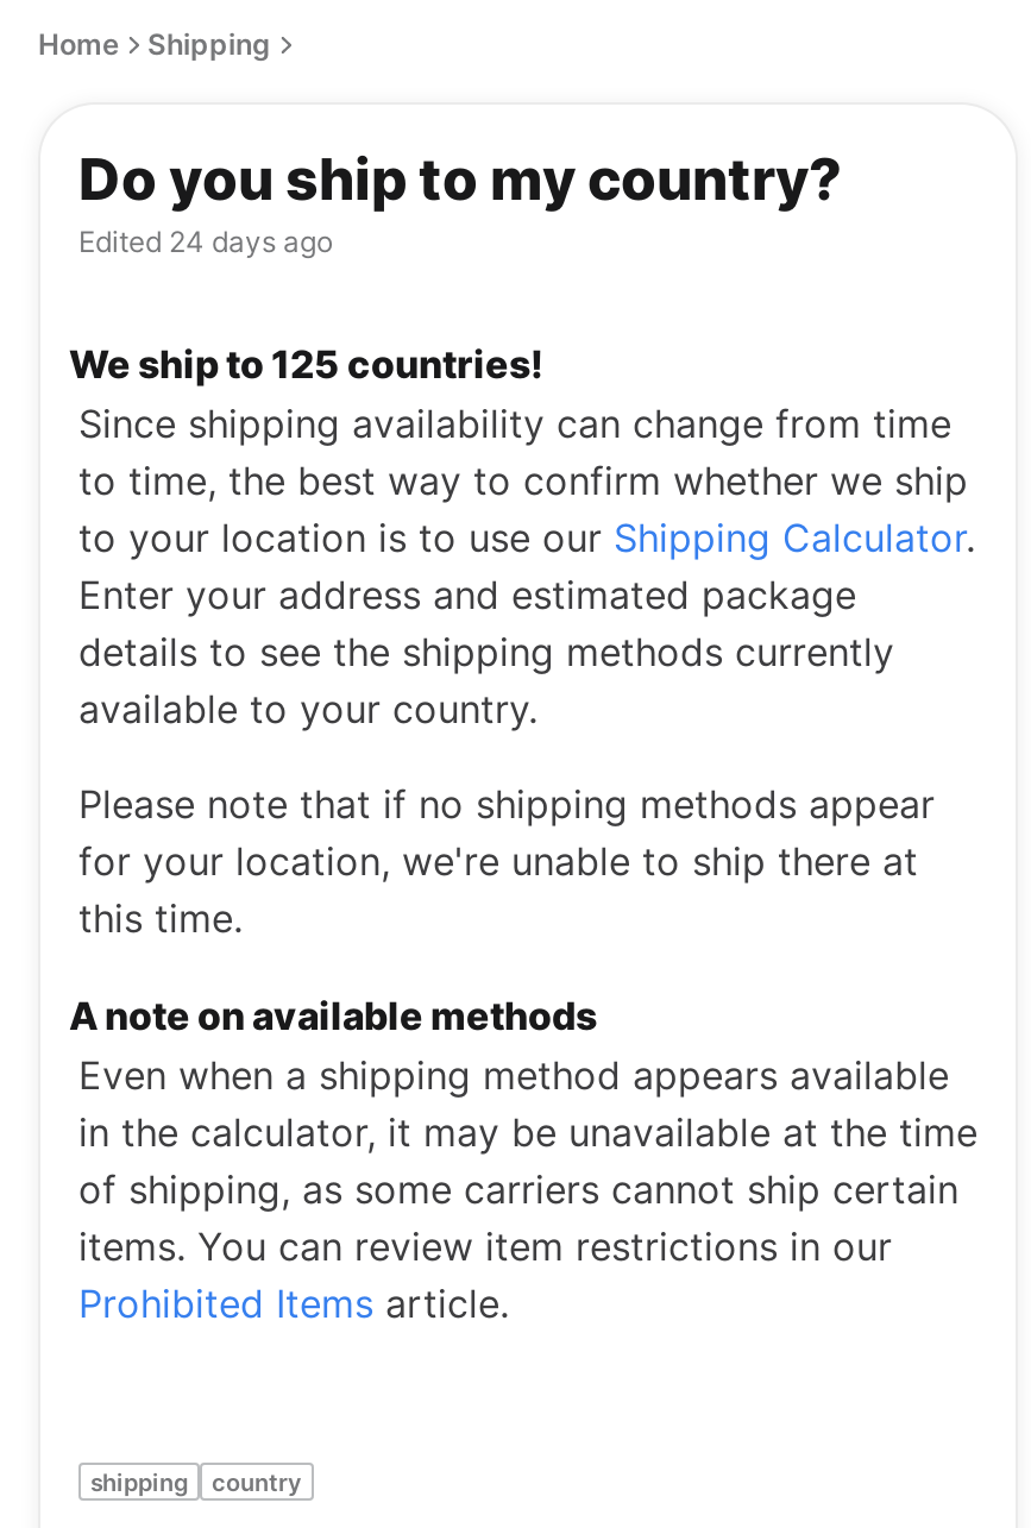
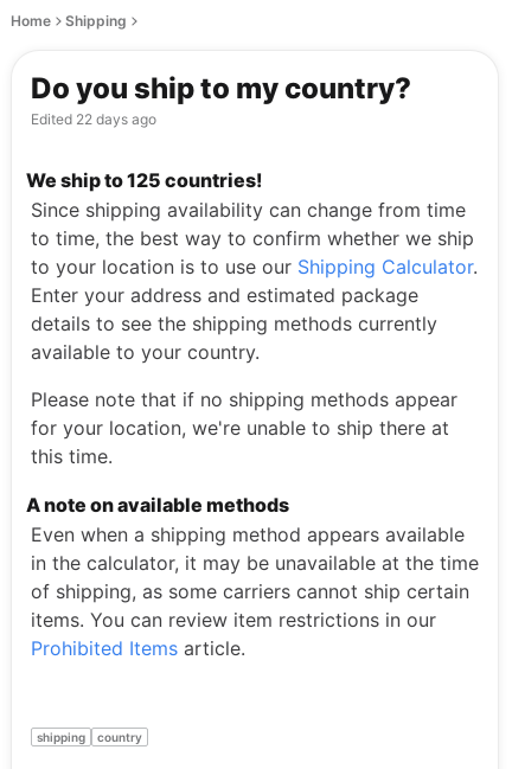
- Edited 24 days ago
+ Edited 22 days ago
